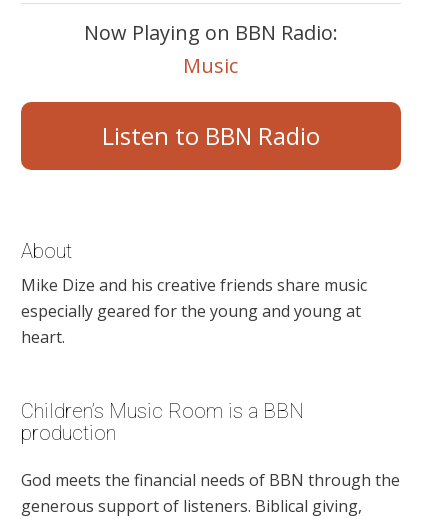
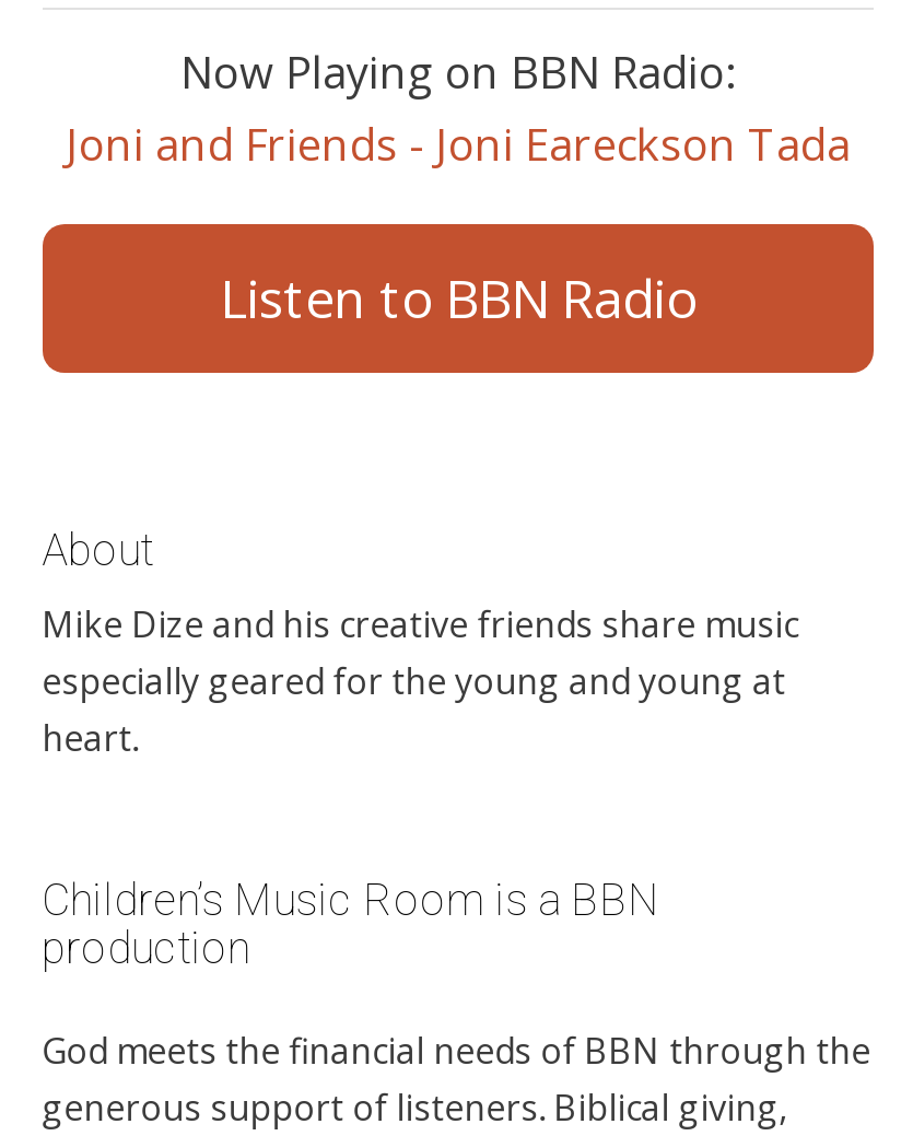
- Music
+ Joni and Friends - Joni Eareckson Tada
